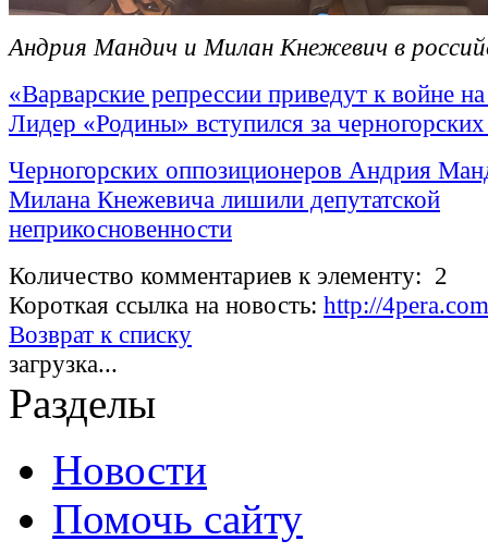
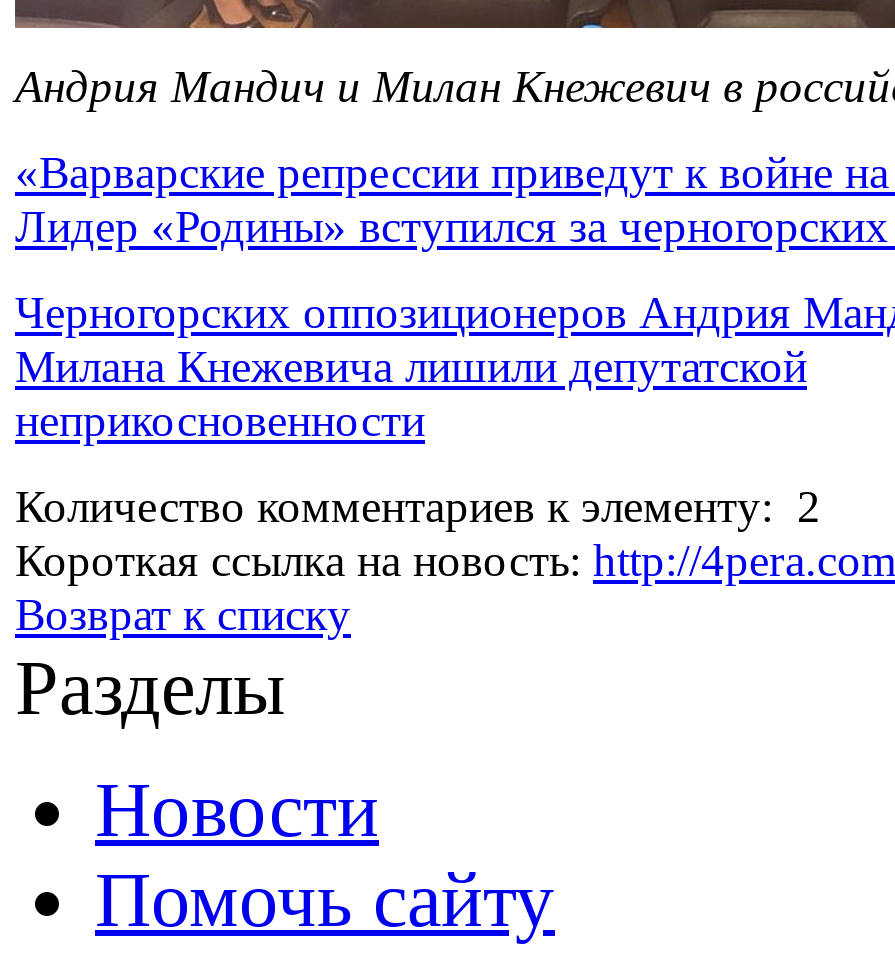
- загрузка...
